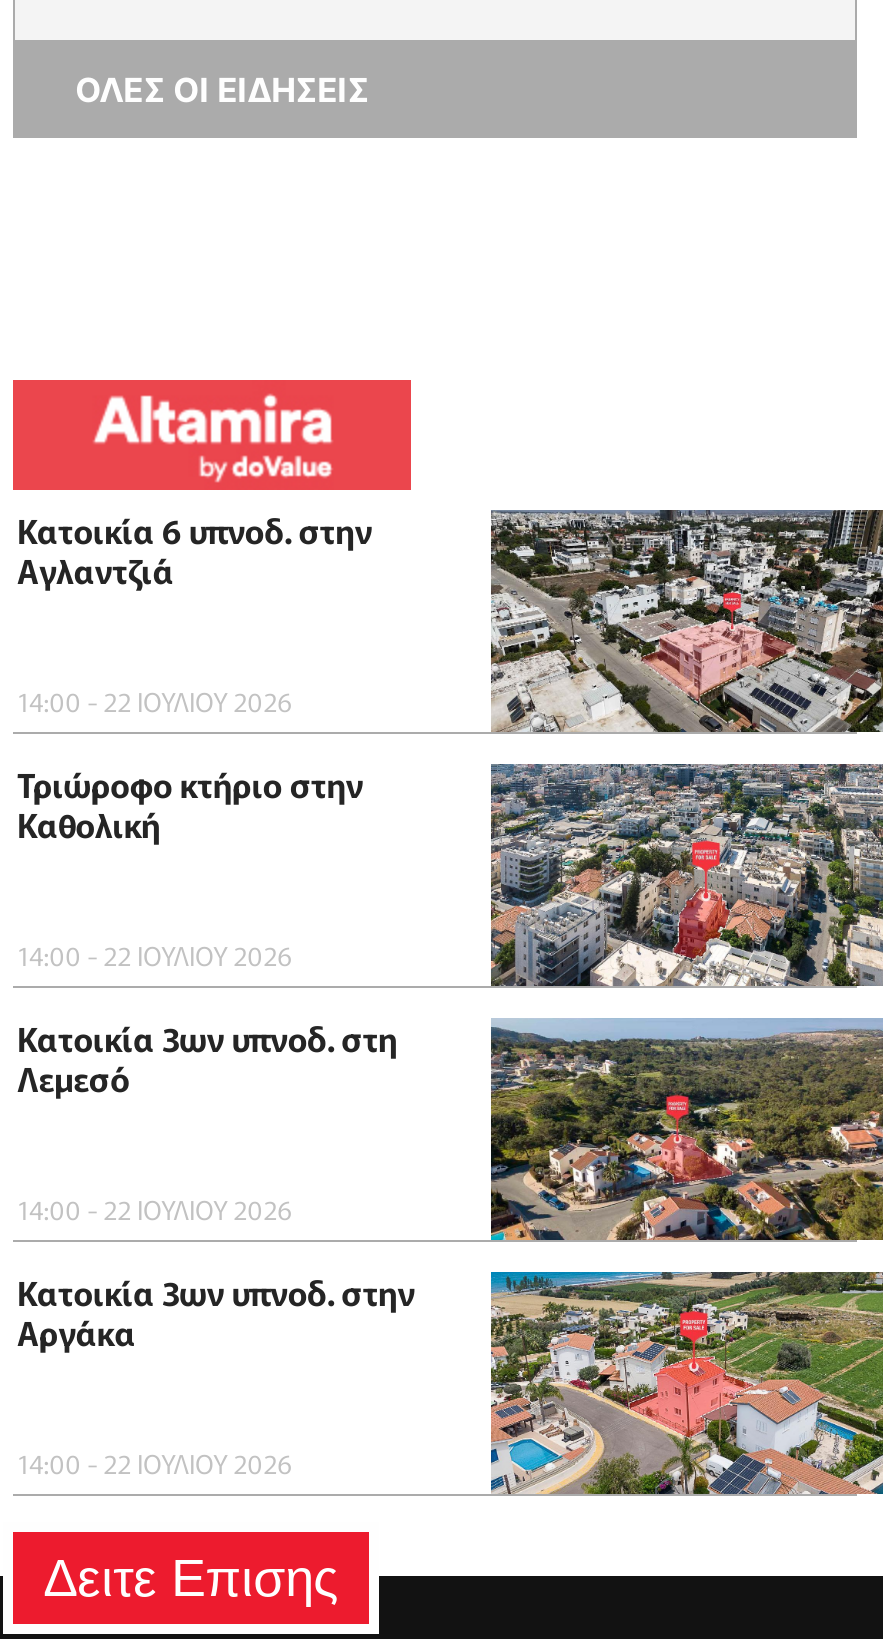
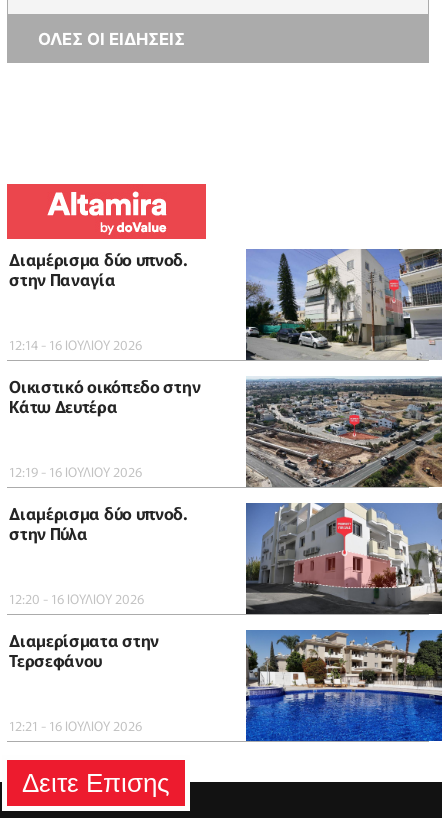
- Κατοικία 6 υπνοδ. στην
- Αγλαντζιά
+ Διαμέρισμα δύο υπνοδ.
+ στην Παναγία

- [image]
+ [image]

- 14:00 - 22 ΙΟΥΛΙΟΥ 2026
+ 12:14 - 16 ΙΟΥΛΙΟΥ 2026

- Τριώροφο κτήριο στην
- Καθολική
+ Οικιστικό οικόπεδο στην
+ Κάτω Δευτέρα

- [image]
+ [image]

- 14:00 - 22 ΙΟΥΛΙΟΥ 2026
+ 12:19 - 16 ΙΟΥΛΙΟΥ 2026

- Κατοικία 3ων υπνοδ. στη
- Λεμεσό
+ Διαμέρισμα δύο υπνοδ.
+ στην Πύλα

- [image]
+ [image]

- 14:00 - 22 ΙΟΥΛΙΟΥ 2026
+ 12:20 - 16 ΙΟΥΛΙΟΥ 2026

- Κατοικία 3ων υπνοδ. στην
- Αργάκα
+ Διαμερίσματα στην
+ Τερσεφάνου

- [image]
+ [image]

- 14:00 - 22 ΙΟΥΛΙΟΥ 2026
+ 12:21 - 16 ΙΟΥΛΙΟΥ 2026
